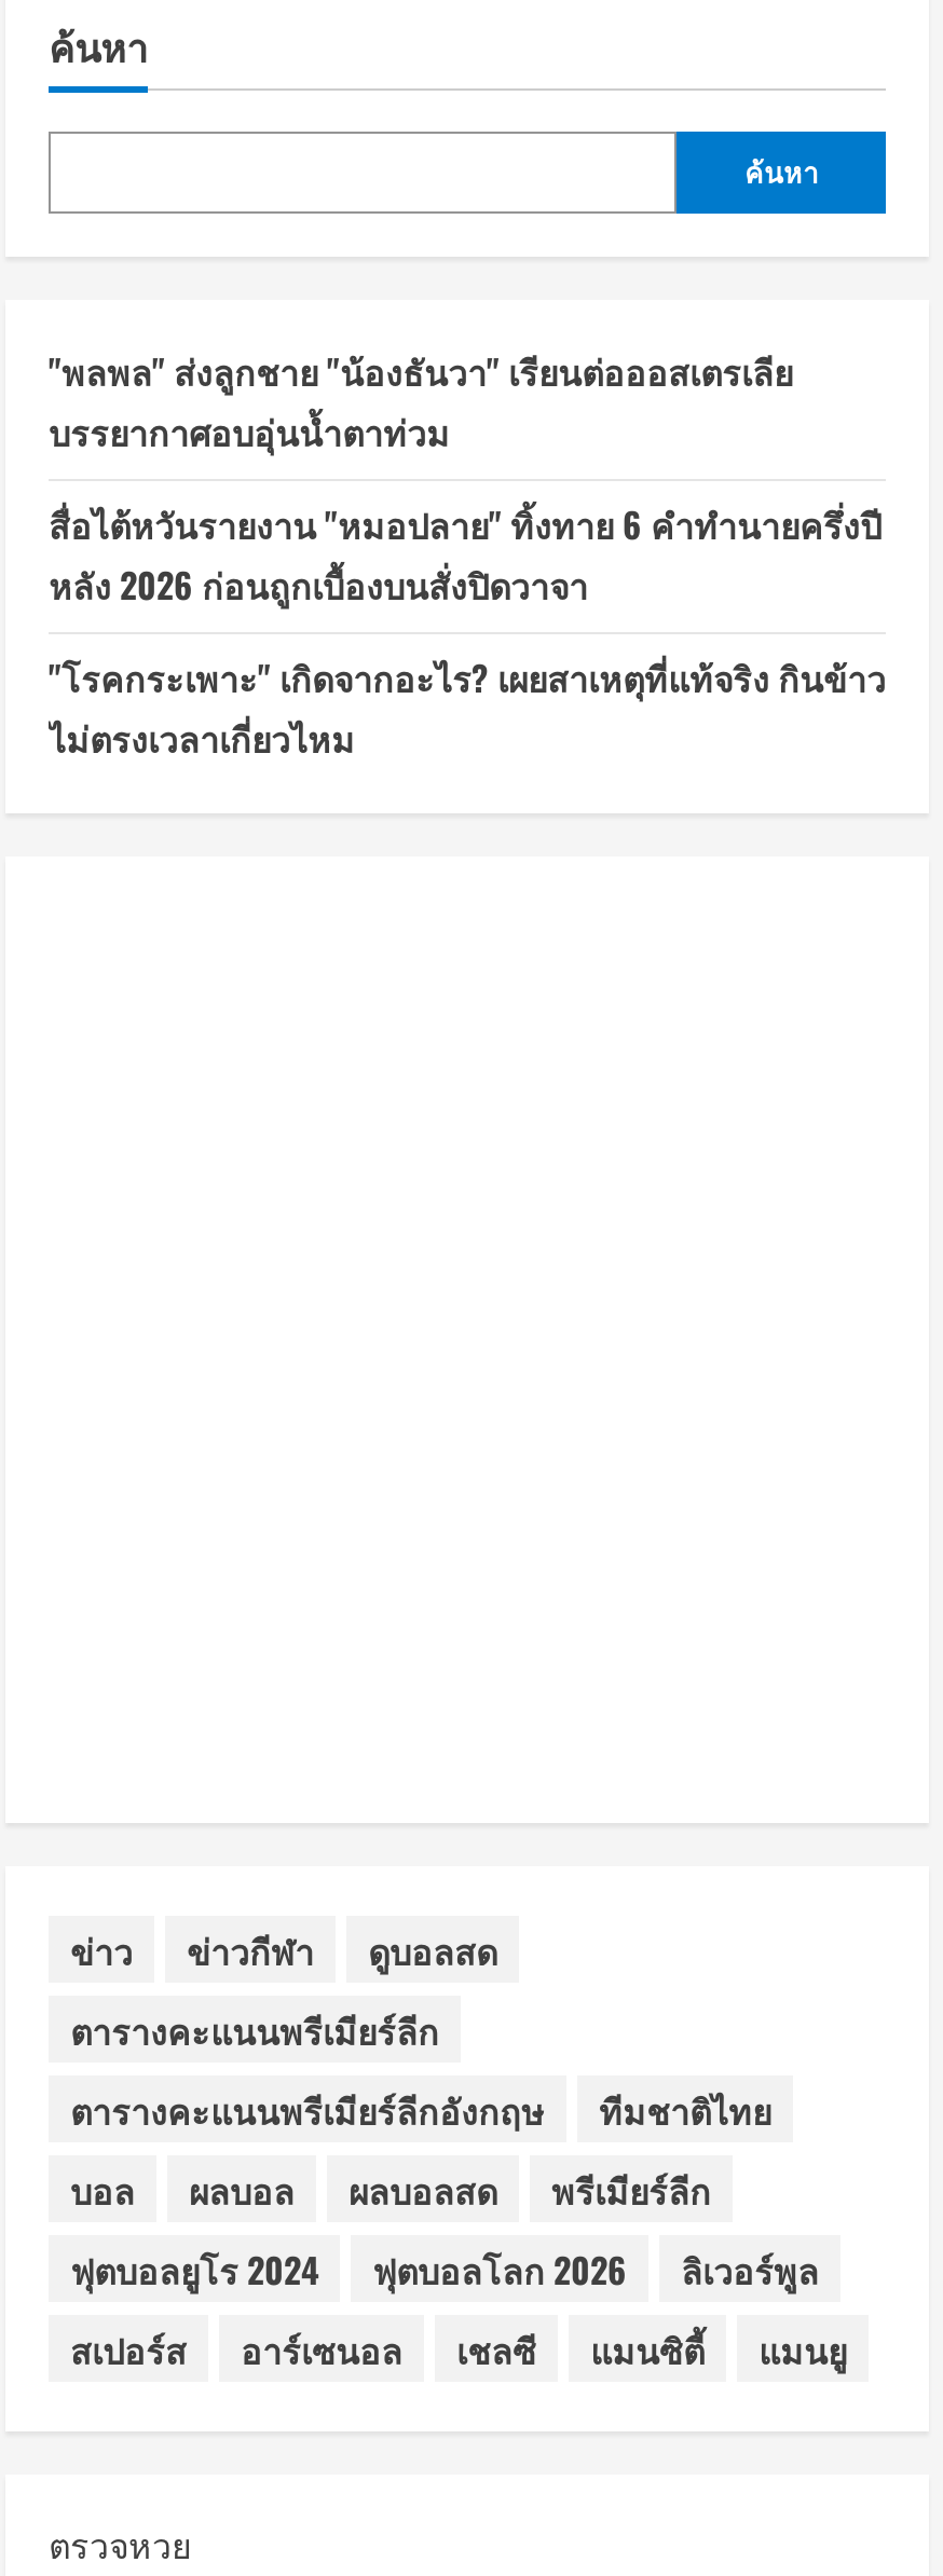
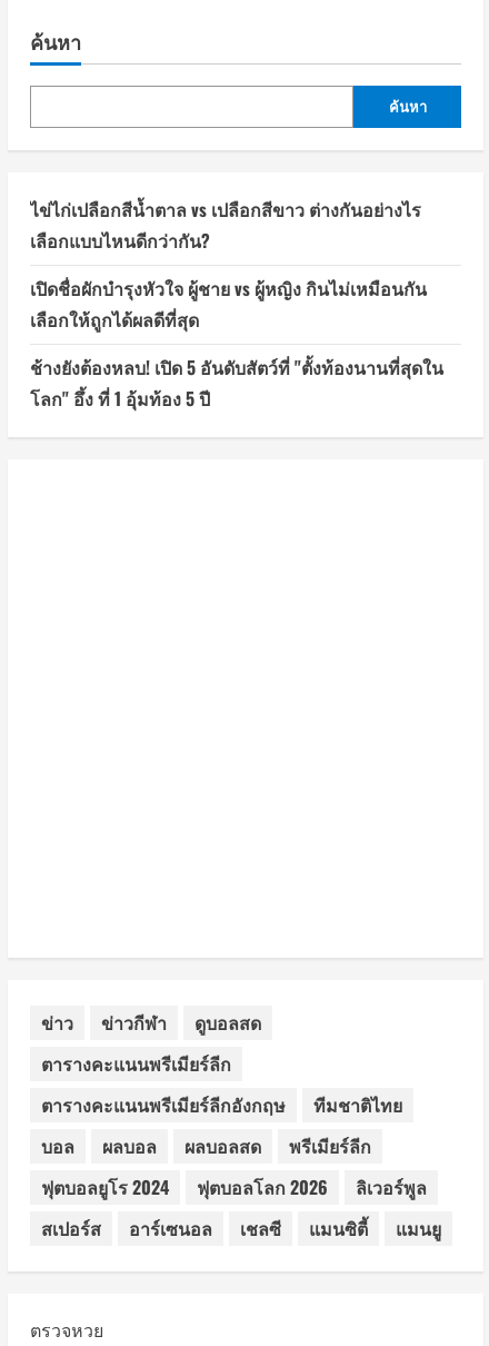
- "พลพล" ส่งลูกชาย "น้องธันวา" เรียนต่อออสเตรเลีย
- บรรยากาศอบอุ่นน้ำตาท่วม
+ ไข่ไก่เปลือกสีน้ำตาล vs เปลือกสีขาว ต่างกันอย่างไร
+ เลือกแบบไหนดีกว่ากัน?

- สื่อไต้หวันรายงาน "หมอปลาย" ทิ้งทาย 6 คำทำนายครึ่งปี
- หลัง 2026 ก่อนถูกเบื้องบนสั่งปิดวาจา
+ เปิดชื่อผักบำรุงหัวใจ ผู้ชาย vs ผู้หญิง กินไม่เหมือนกัน
+ เลือกให้ถูกได้ผลดีที่สุด

- "โรคกระเพาะ" เกิดจากอะไร? เผยสาเหตุที่แท้จริง กินข้าว
- ไม่ตรงเวลาเกี่ยวไหม
+ ช้างยังต้องหลบ! เปิด 5 อันดับสัตว์ที่ "ตั้งท้องนานที่สุดใน
+ โลก" อึ้ง ที่ 1 อุ้มท้อง 5 ปี
